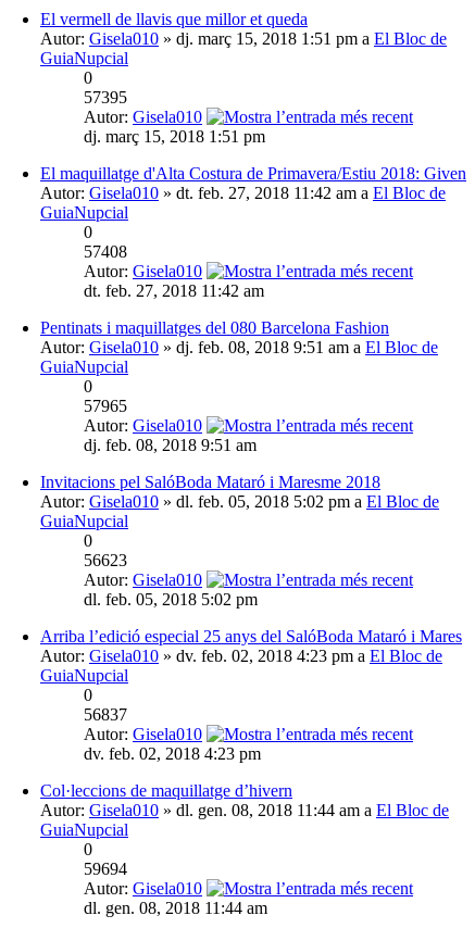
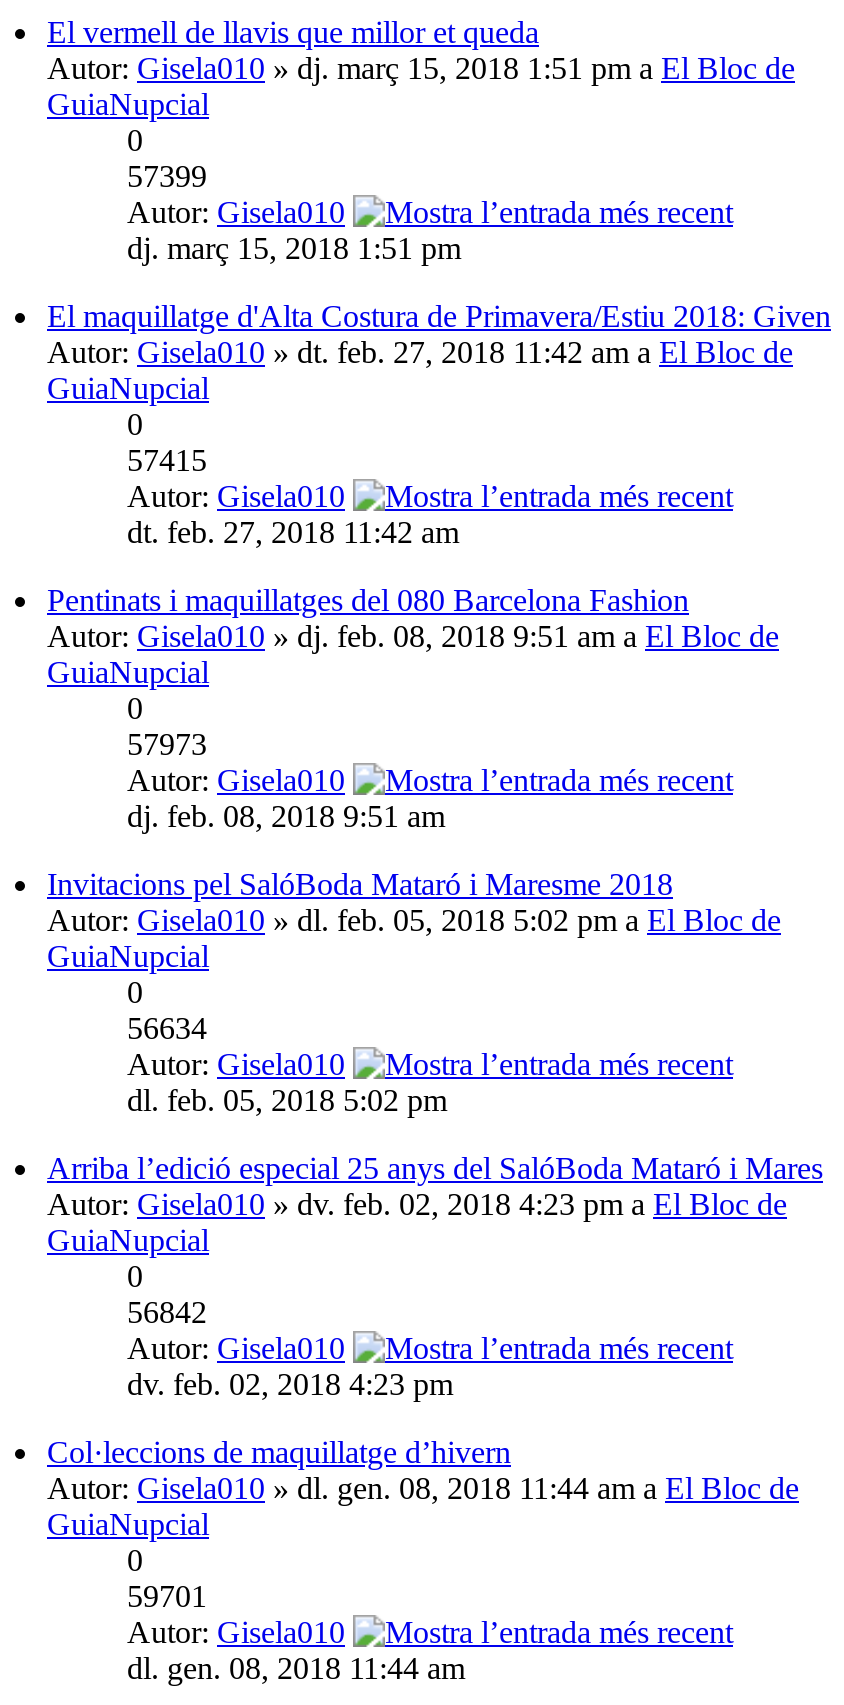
- 57395
+ 57399

- 57408
+ 57415

- 57965
+ 57973

- 56623
+ 56634

- 56837
+ 56842

- 59694
+ 59701
